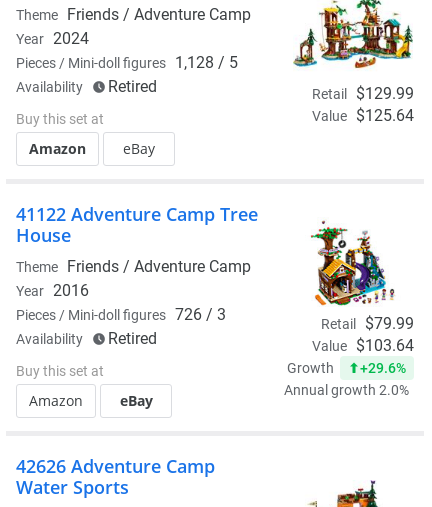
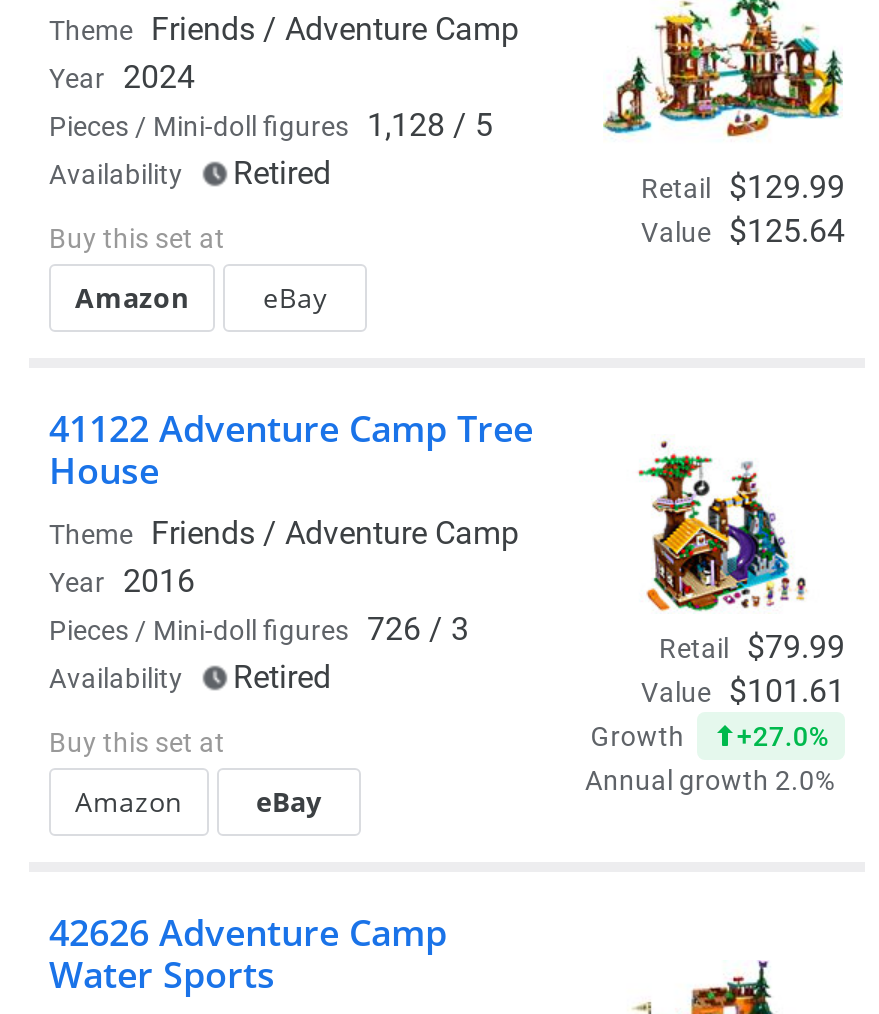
- Value $103.64
+ Value $101.61

- Growth +29.6%
+ Growth +27.0%
